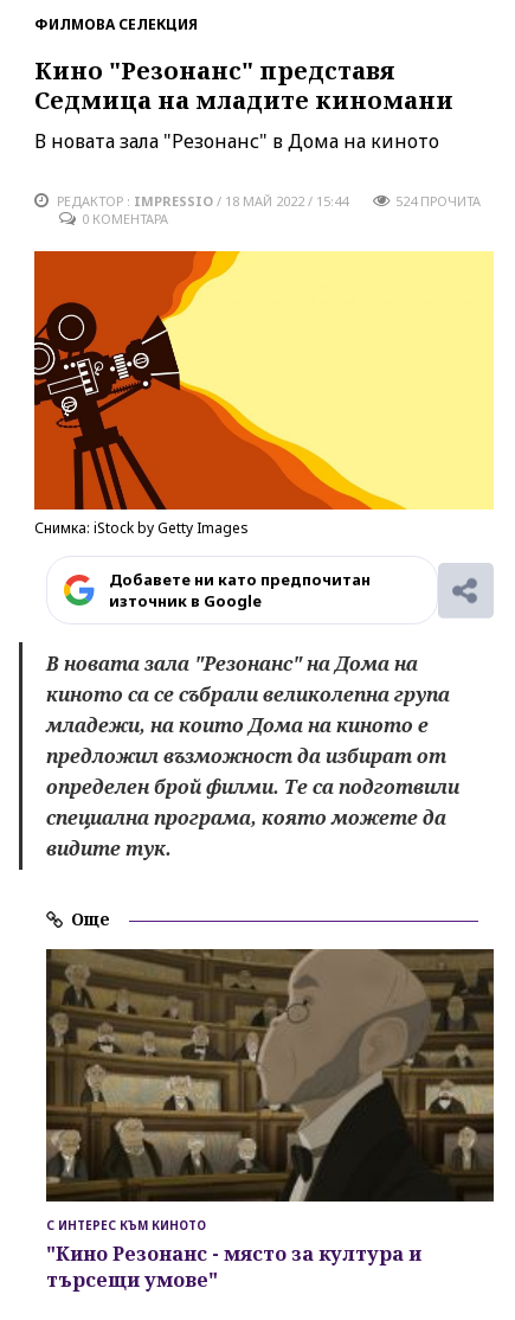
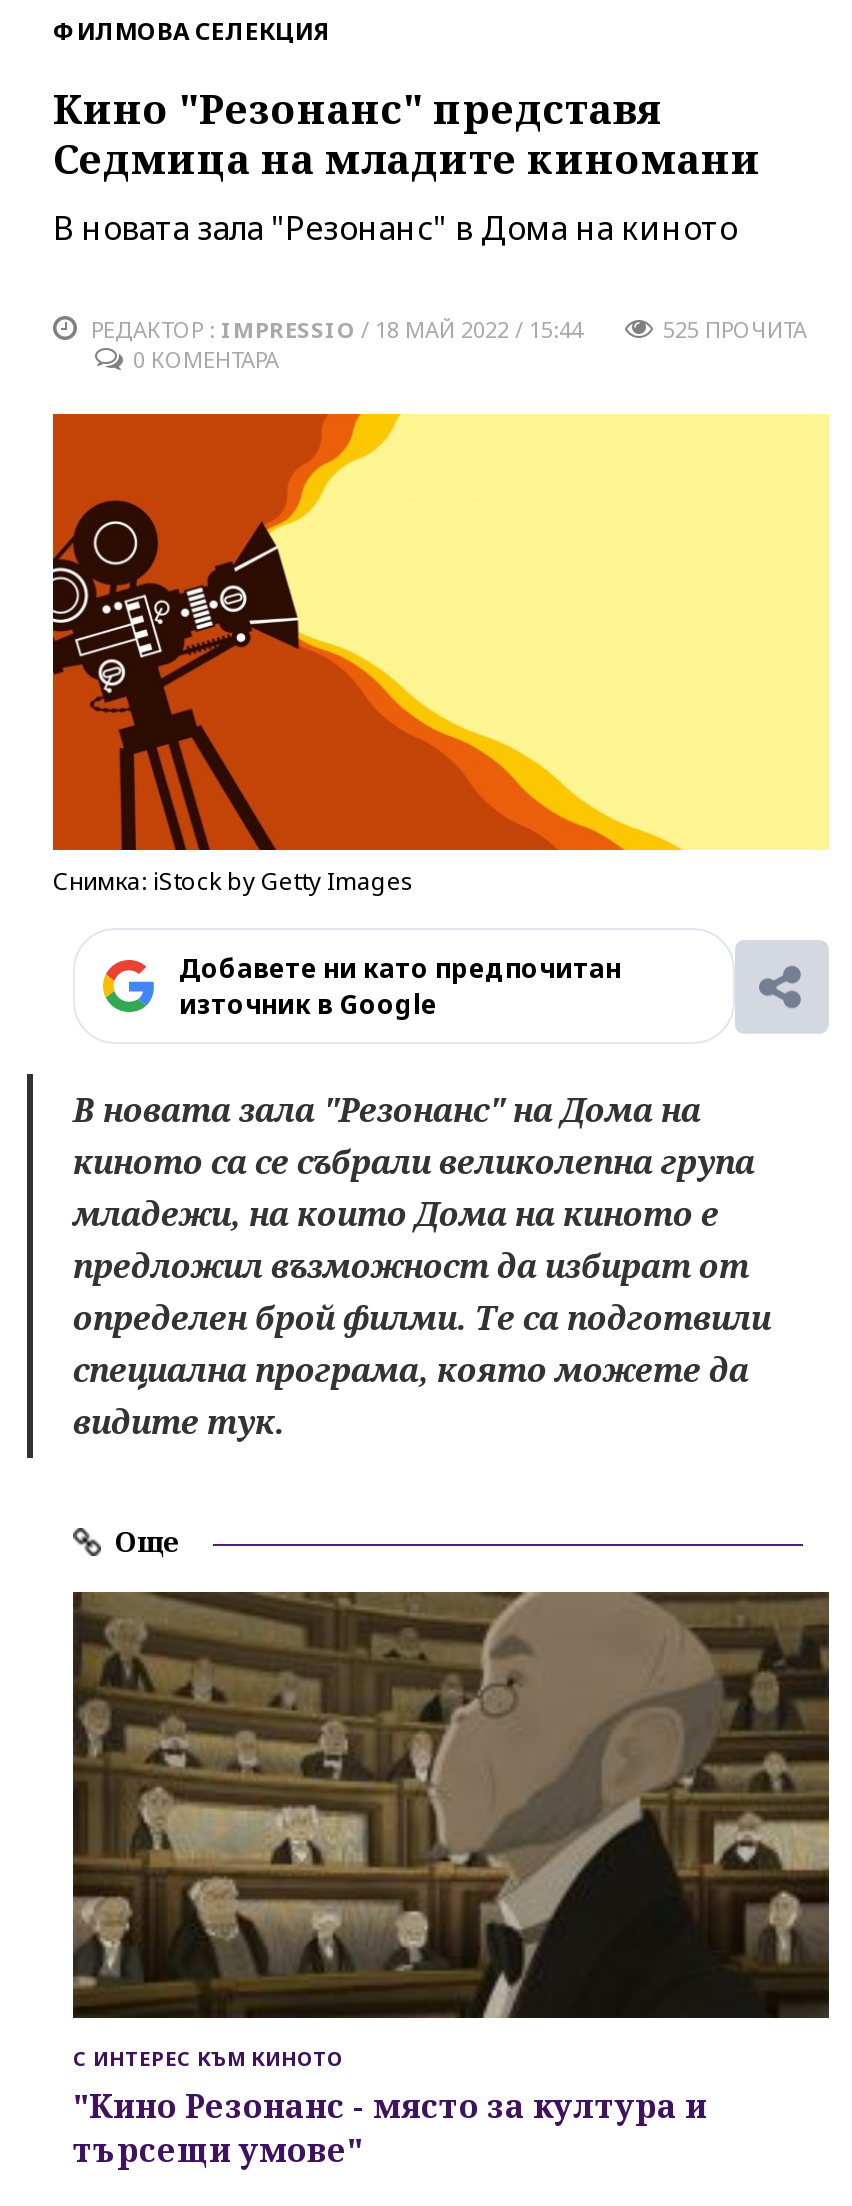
- 524 ПРОЧИТА
+ 525 ПРОЧИТА
